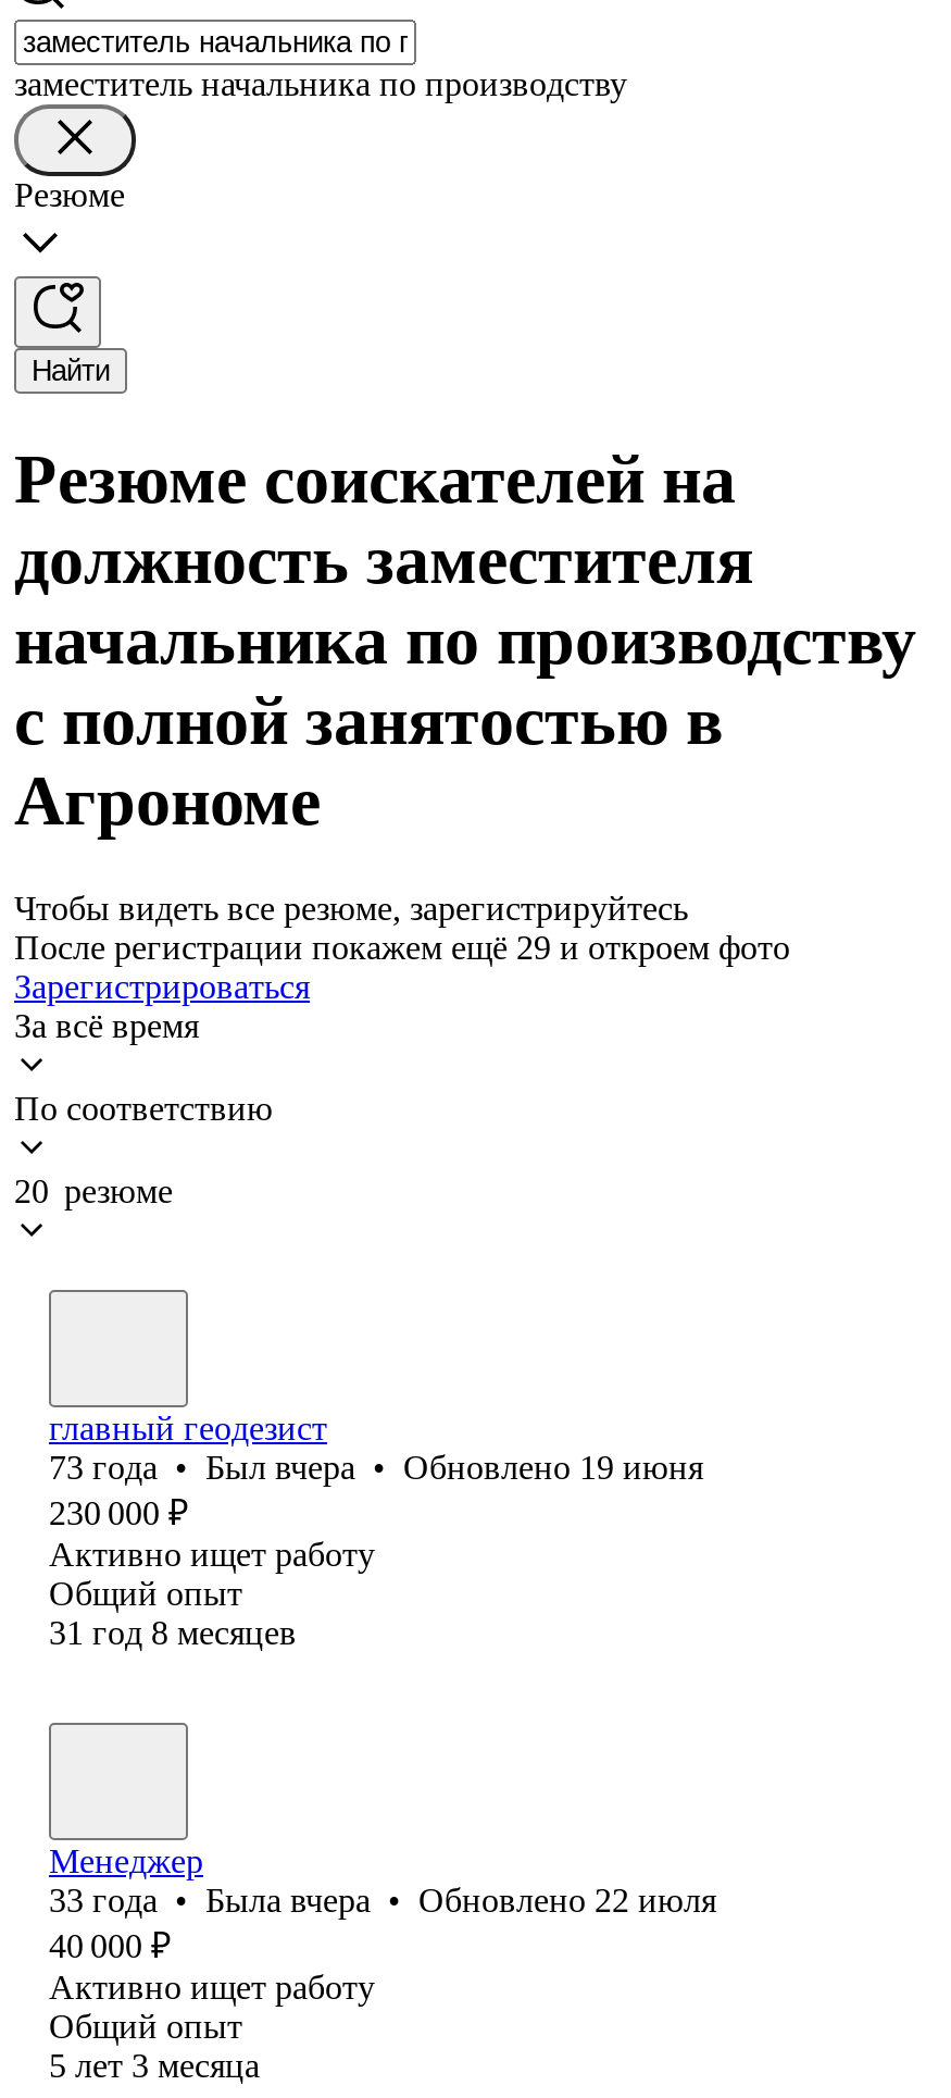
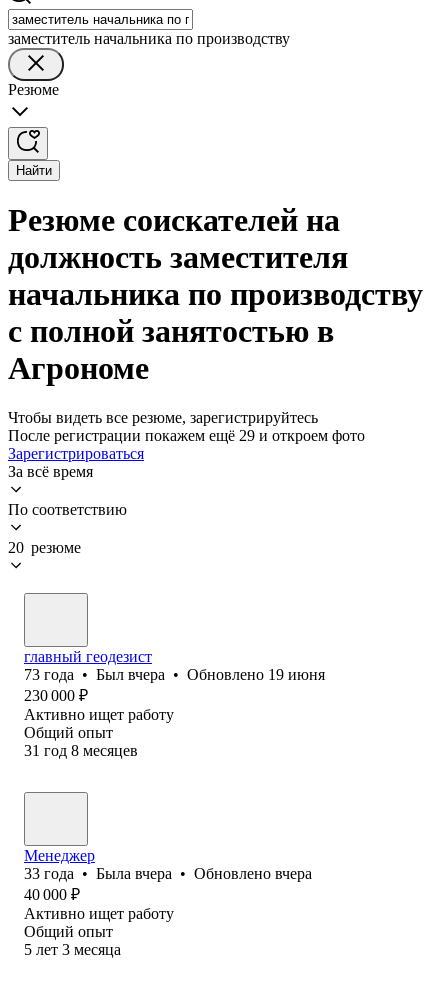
- 33 года • Была вчера • Обновлено 22 июля
+ 33 года • Была вчера • Обновлено вчера
